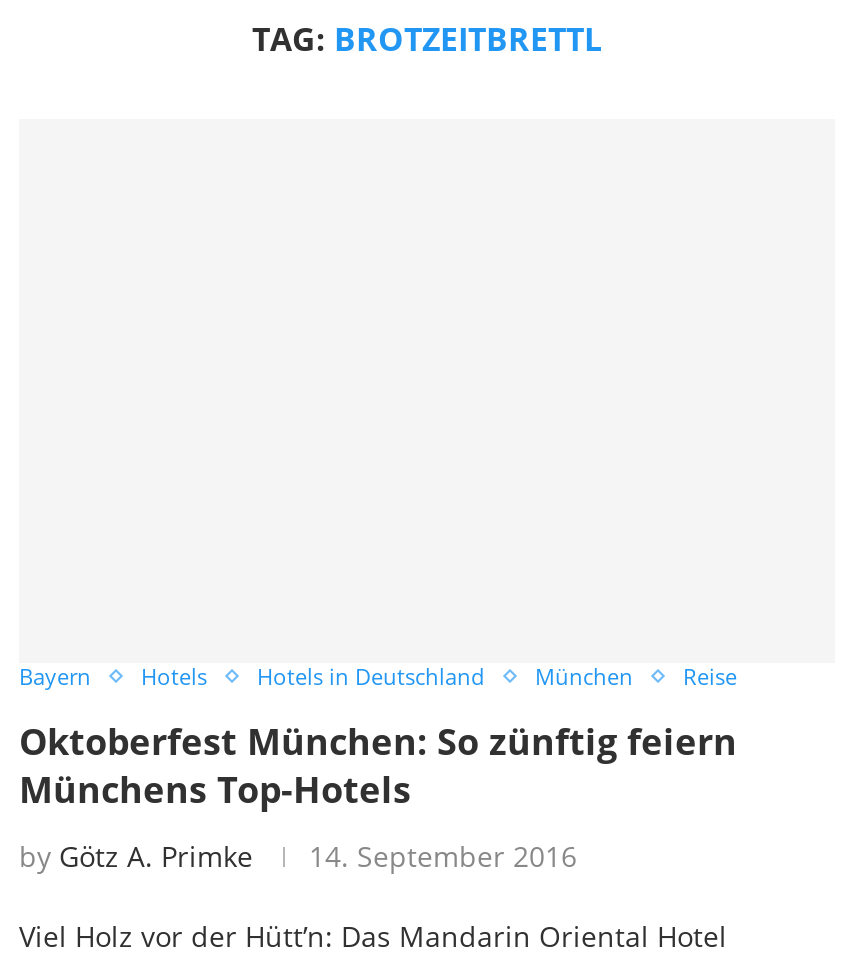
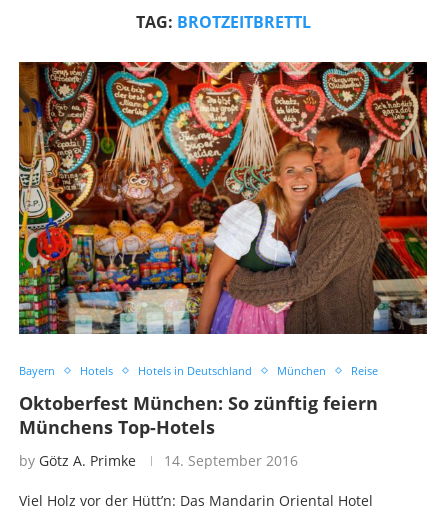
+ [image]
